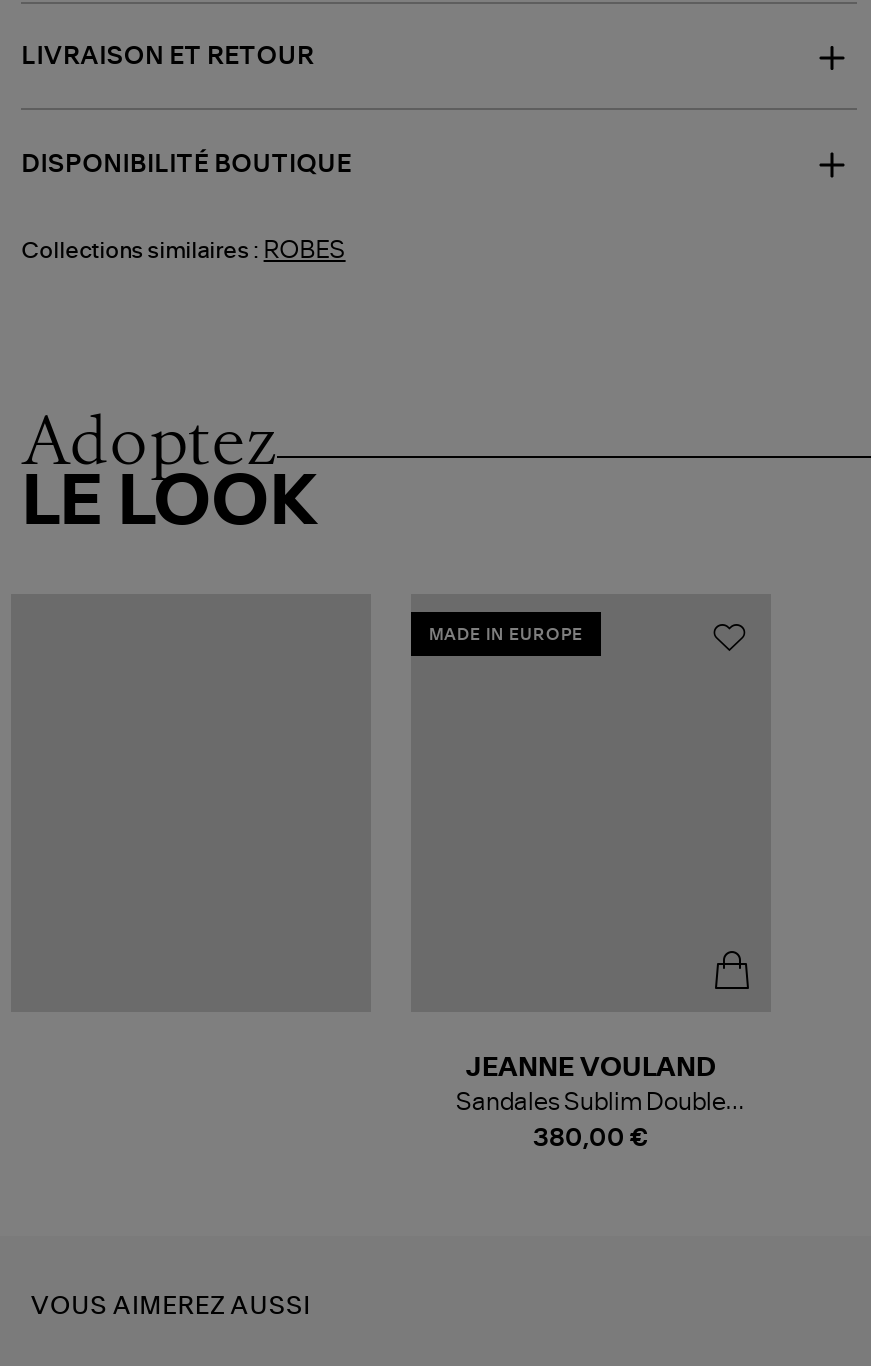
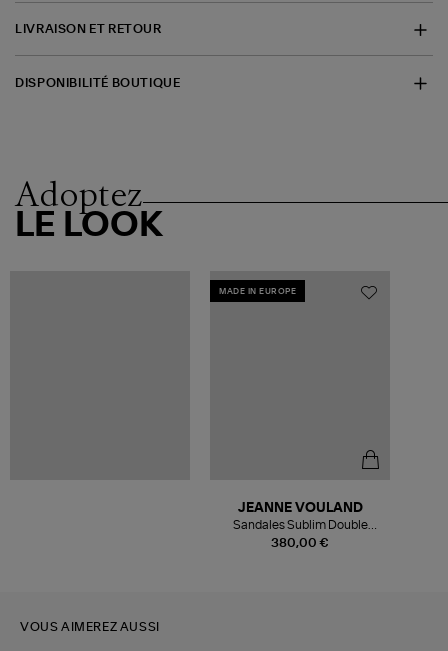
- Collections similaires : ROBES
